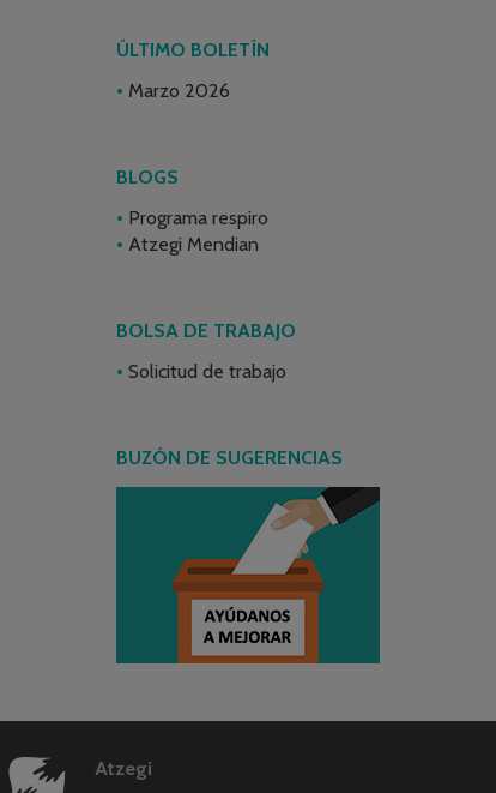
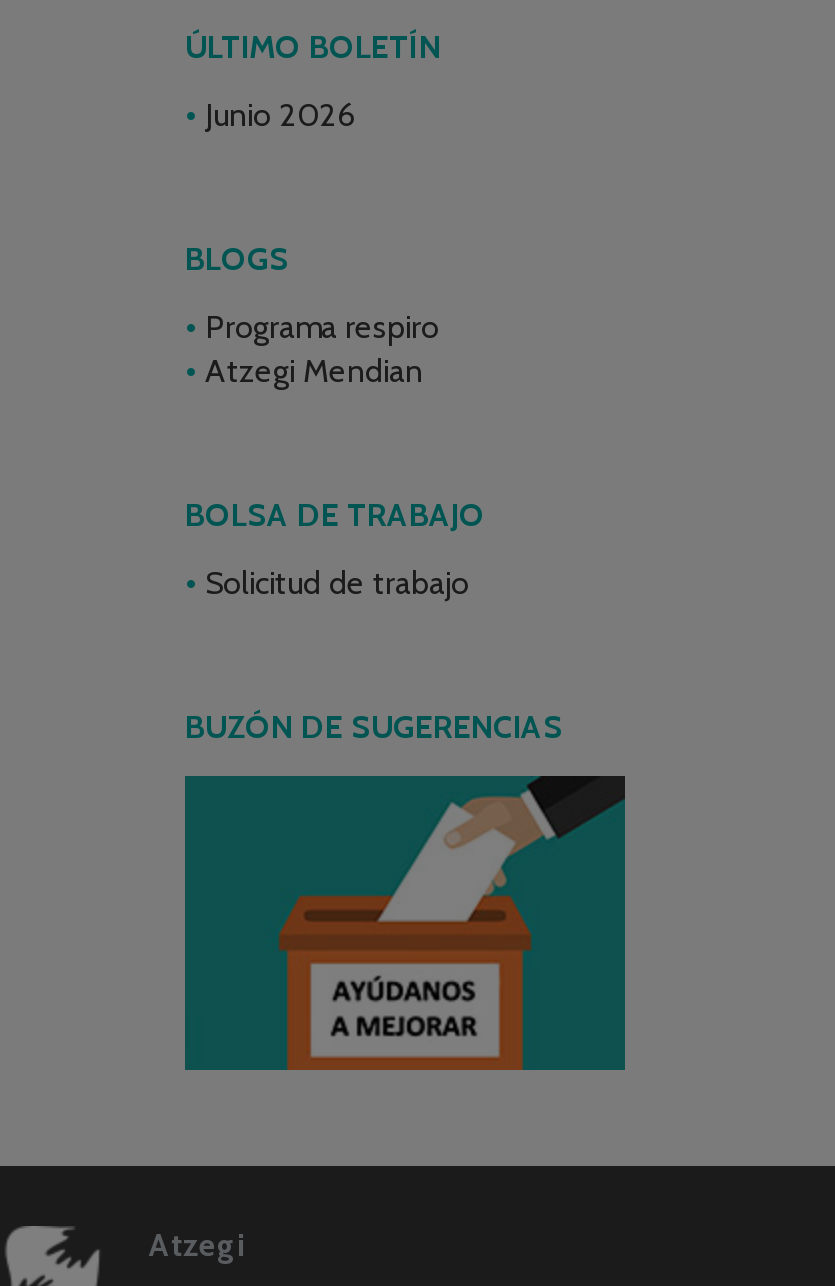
- Marzo 2026
+ Junio 2026
